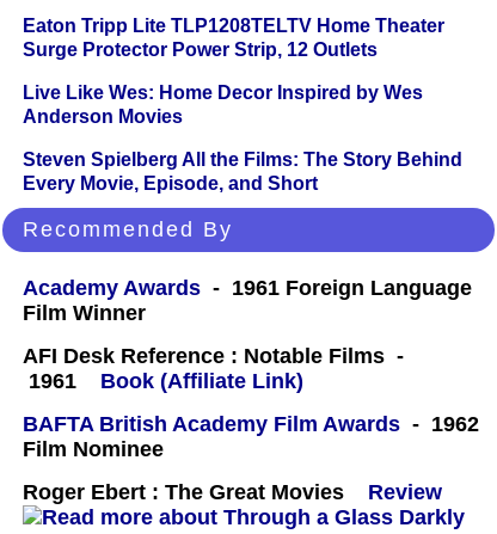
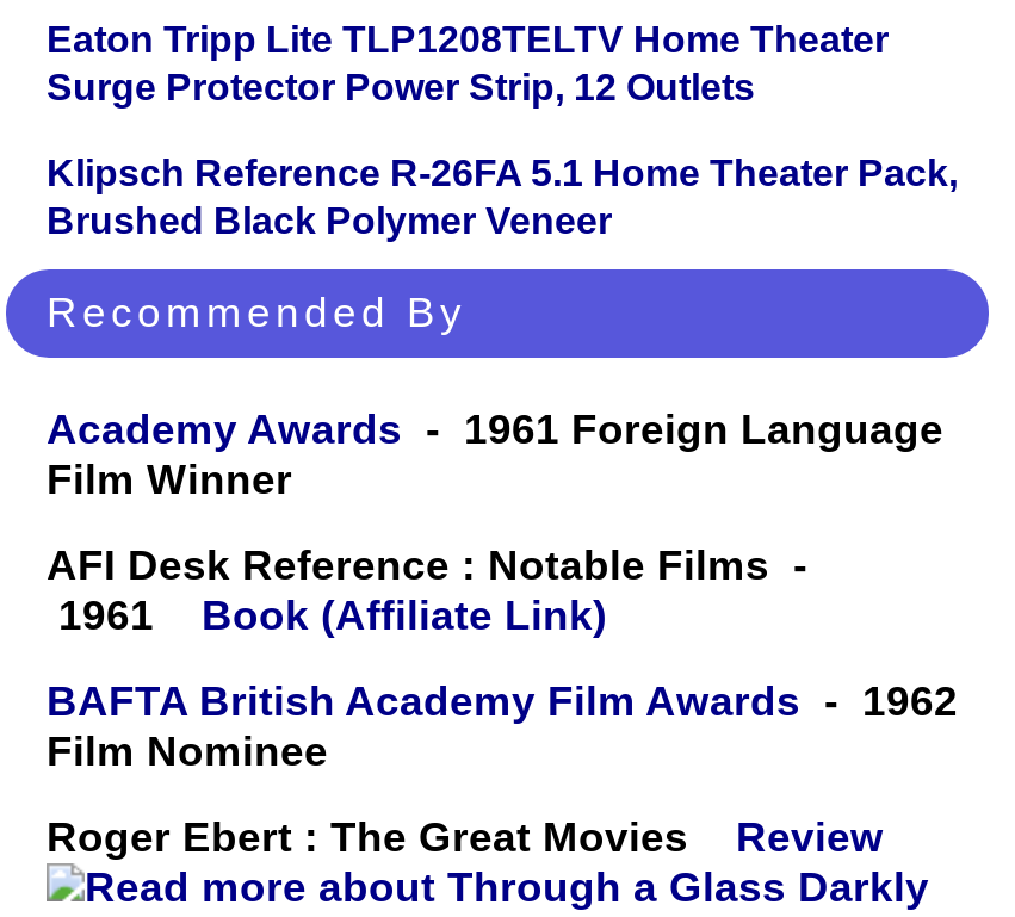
- Live Like Wes: Home Decor Inspired by Wes
- Anderson Movies
- Steven Spielberg All the Films: The Story Behind
- Every Movie, Episode, and Short
+ Klipsch Reference R-26FA 5.1 Home Theater Pack,
+ Brushed Black Polymer Veneer
